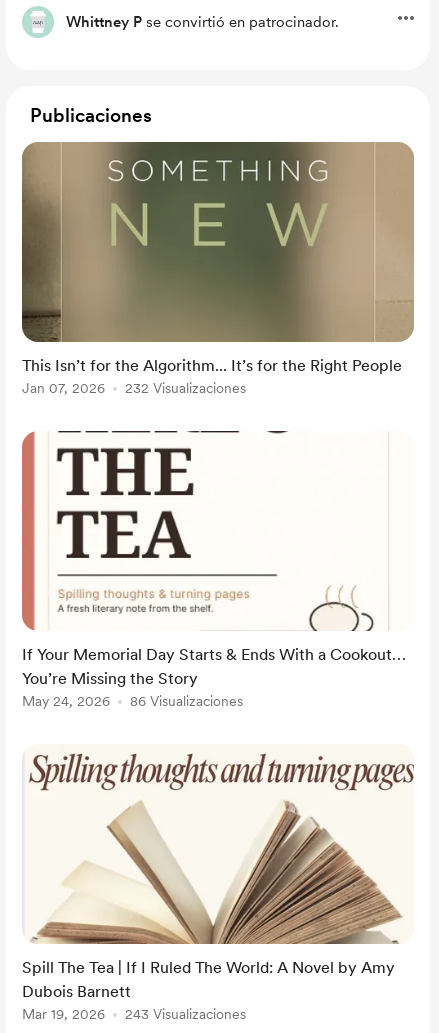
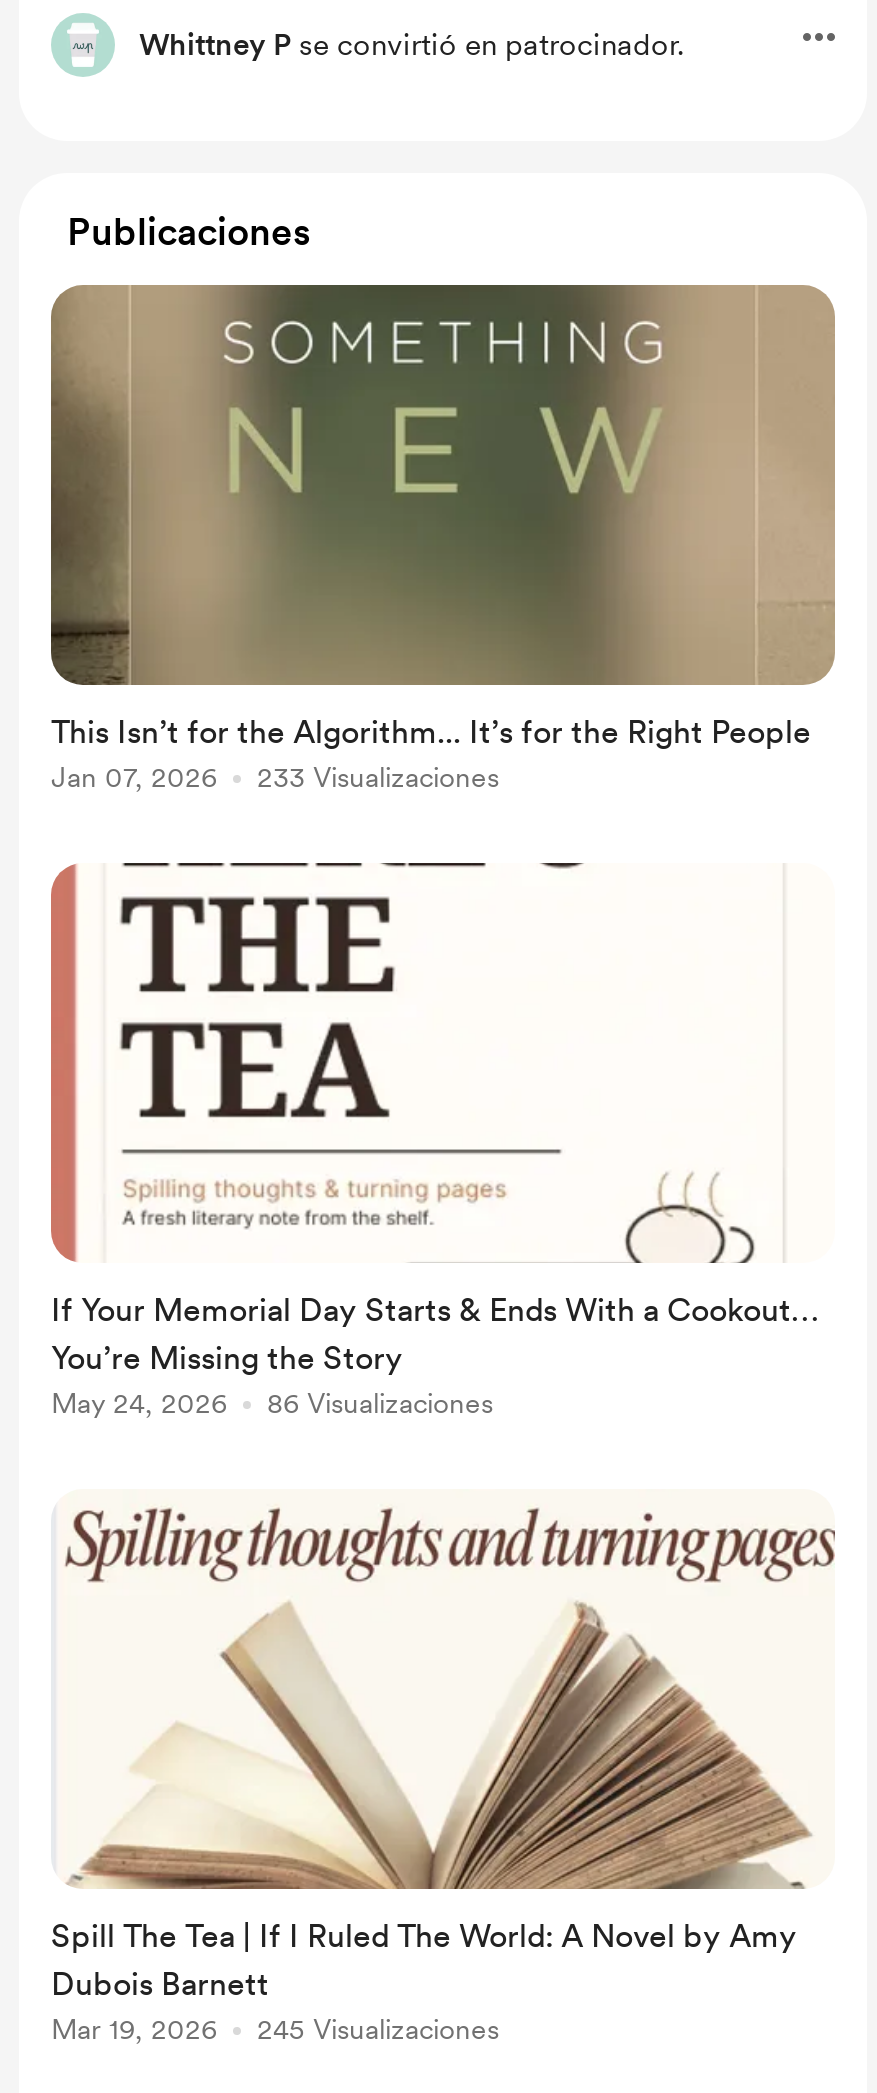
- 232 Visualizaciones
+ 233 Visualizaciones

- 243 Visualizaciones
+ 245 Visualizaciones
